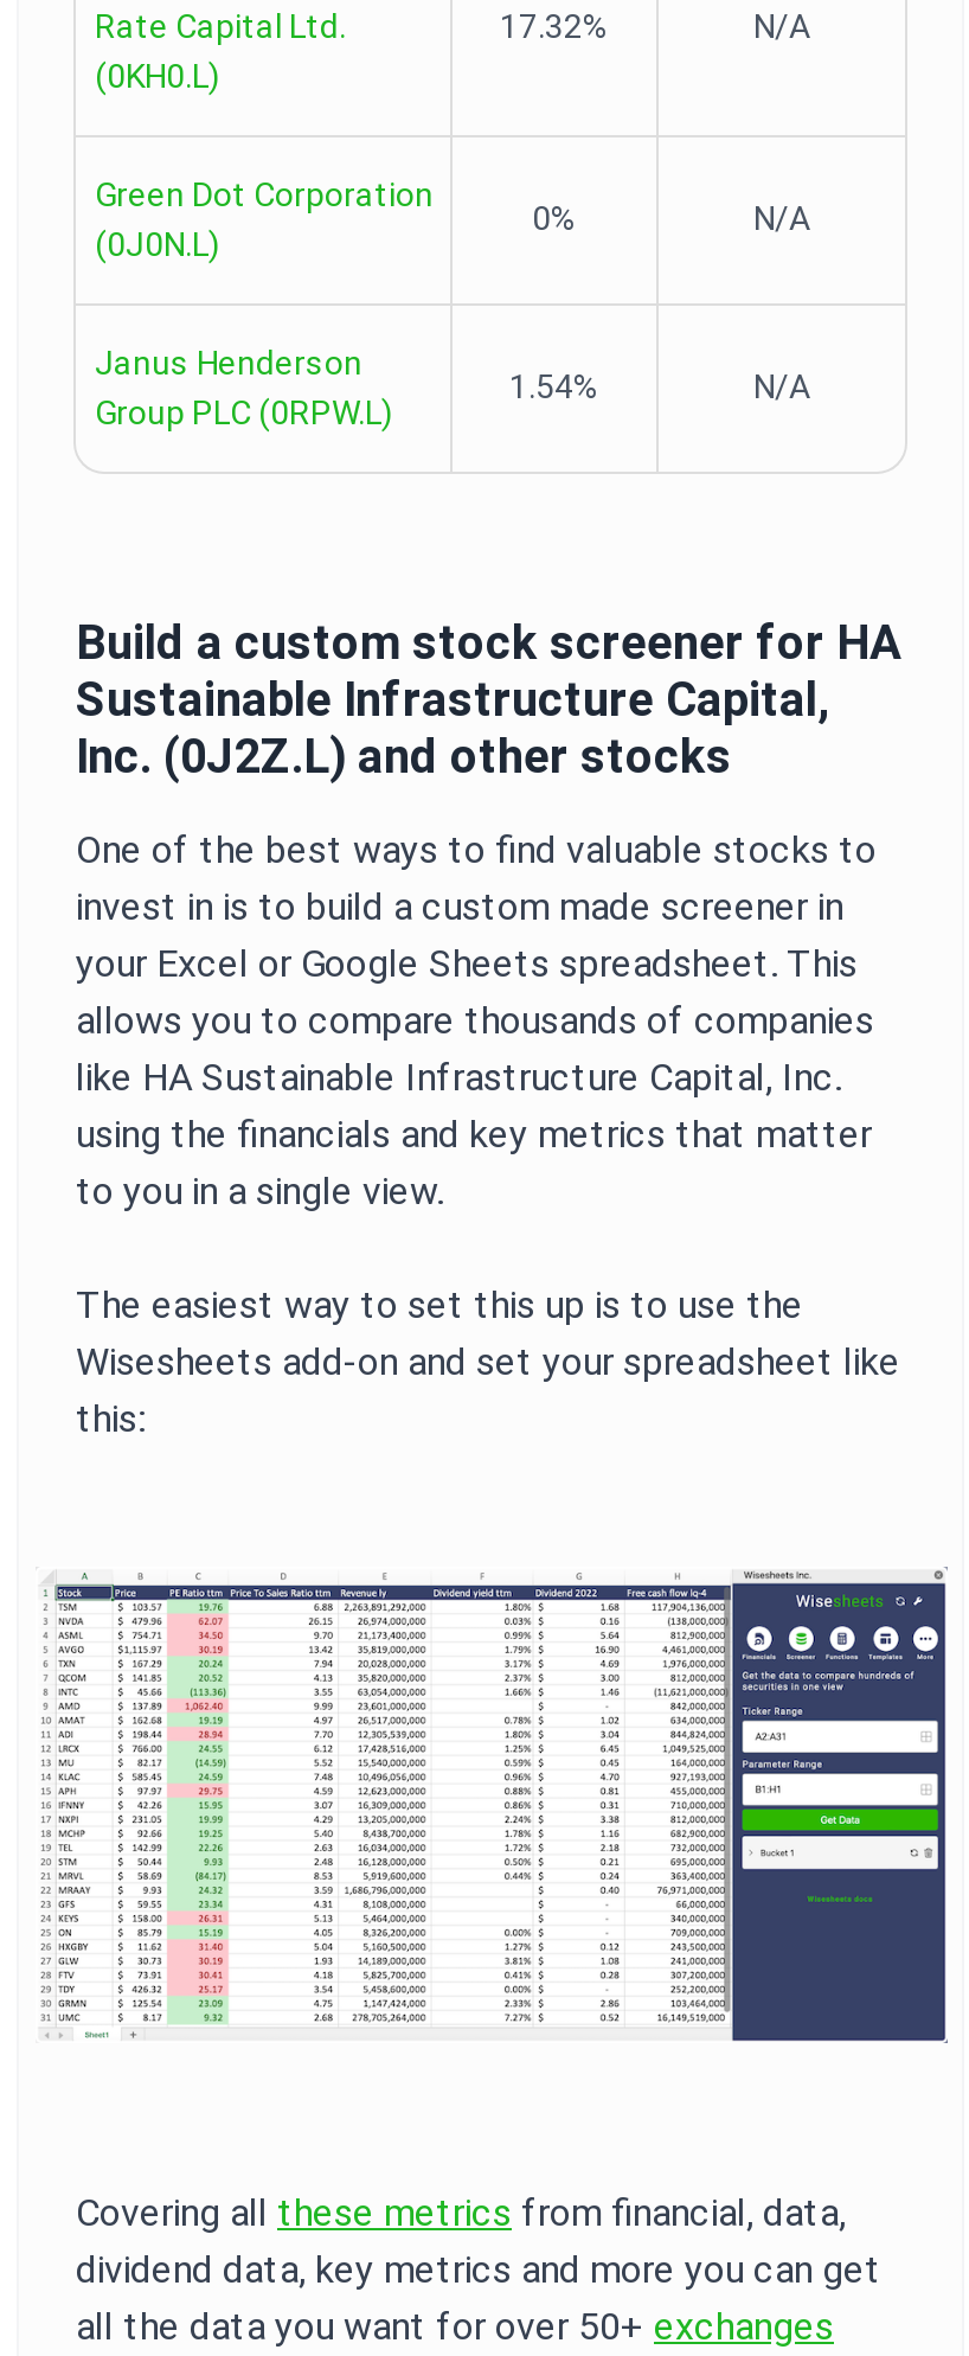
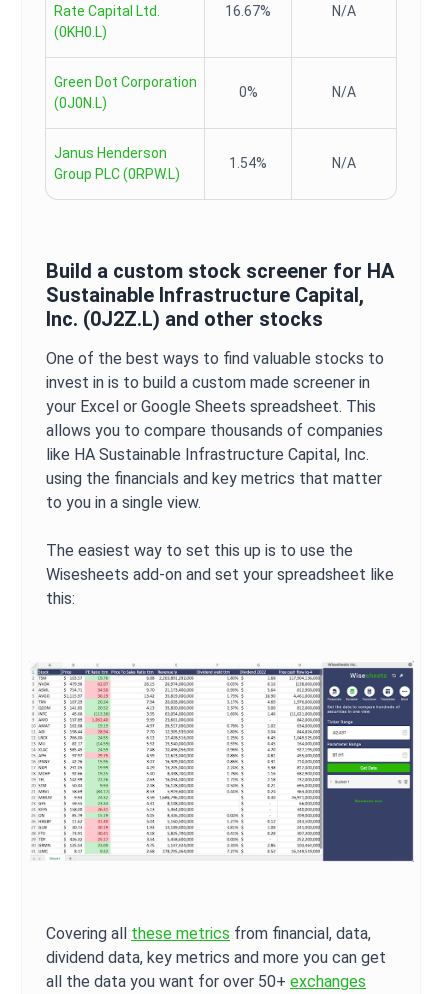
- 17.32%
+ 16.67%
